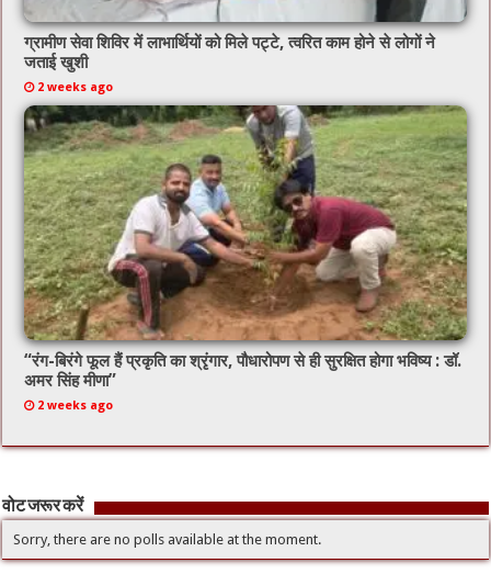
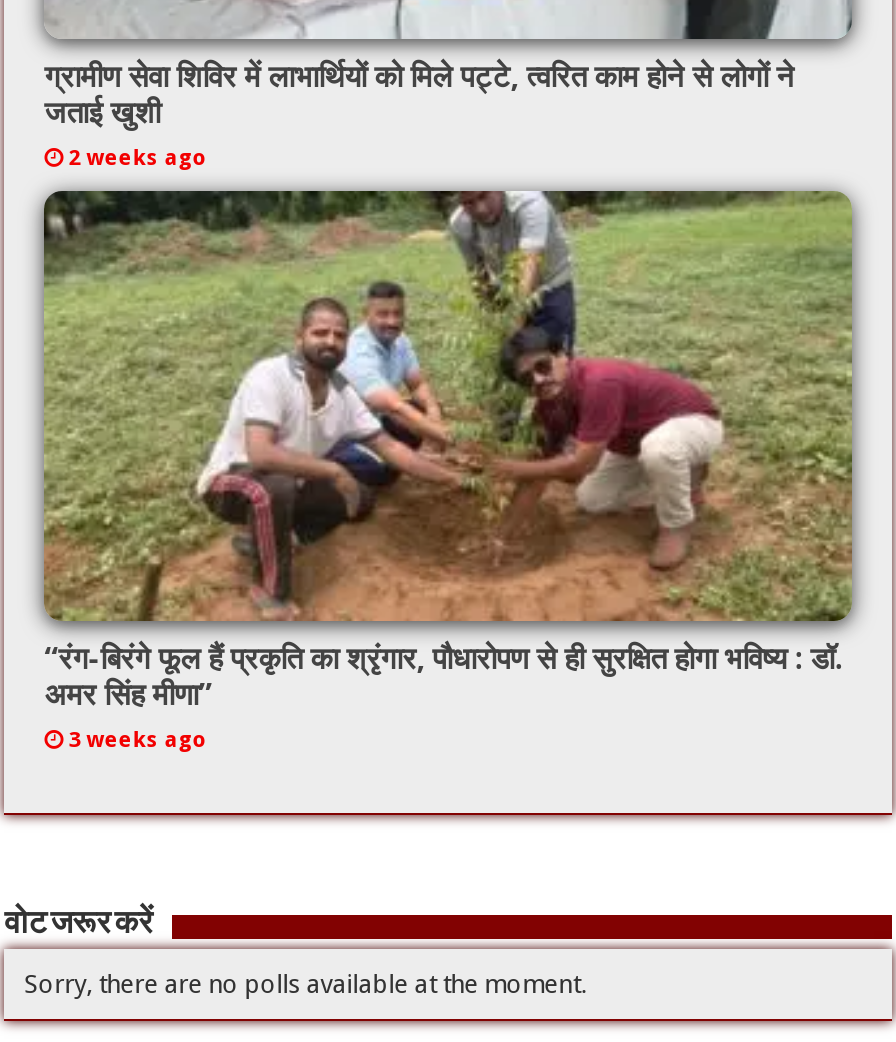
- 2 weeks ago
+ 3 weeks ago
